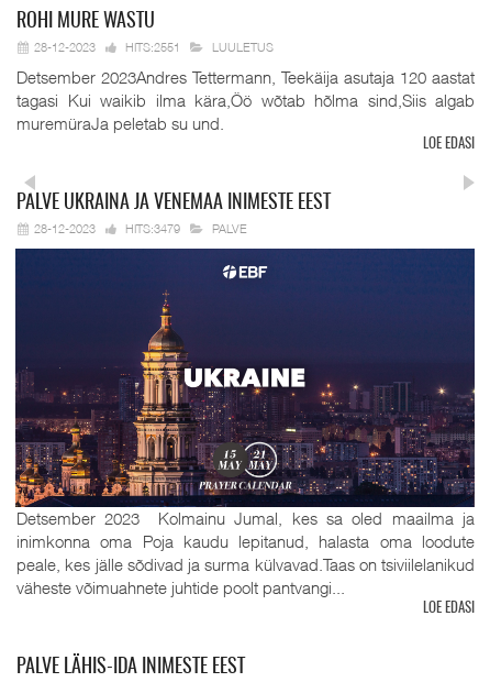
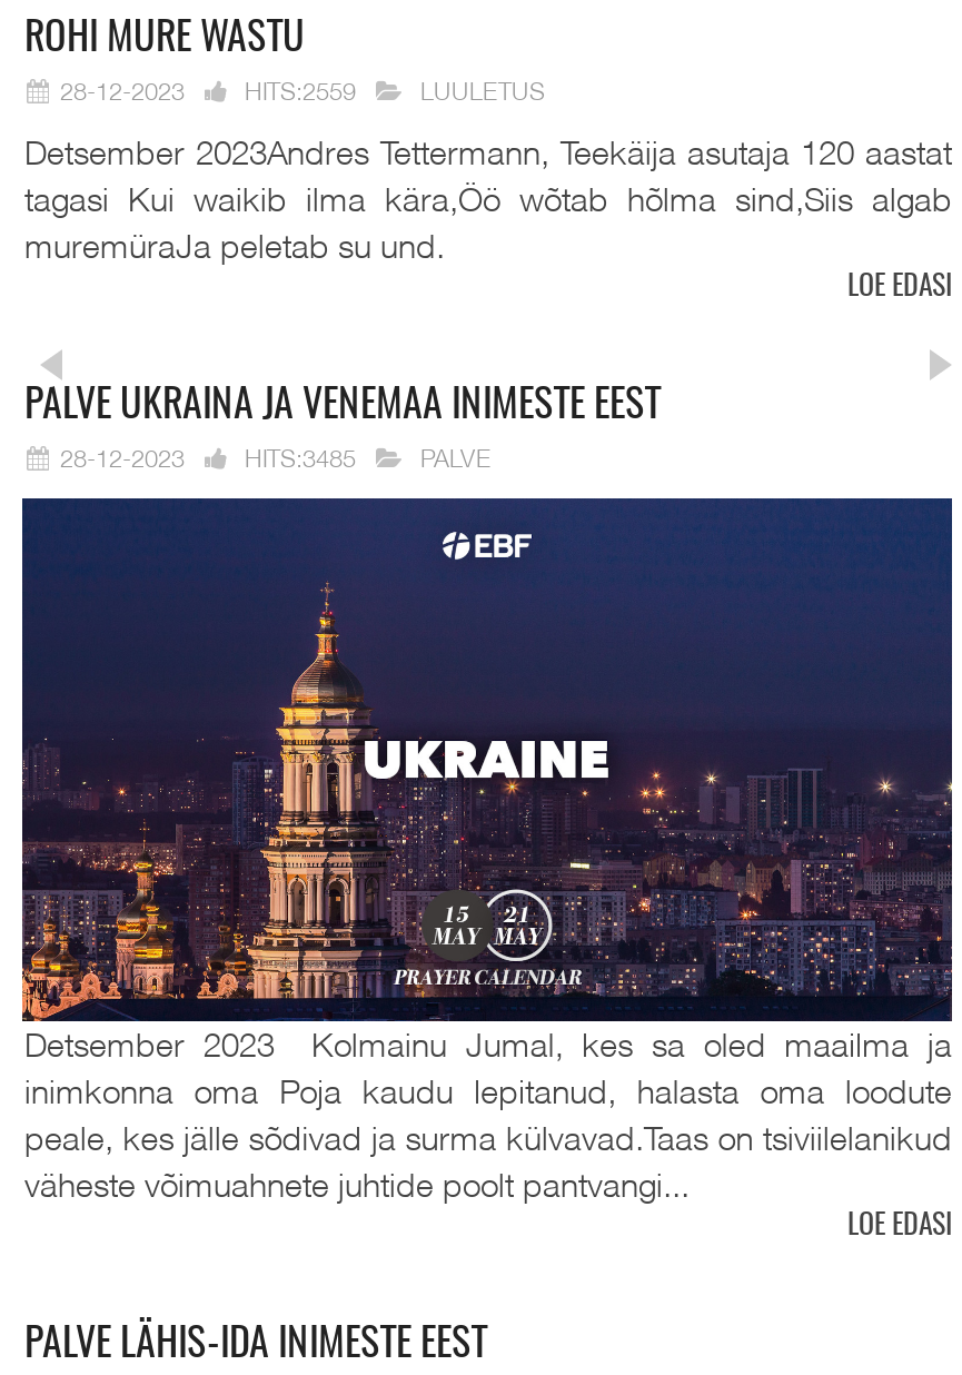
- 28-12-2023 HITS:2551
+ 28-12-2023 HITS:2559

- 28-12-2023 HITS:3479
+ 28-12-2023 HITS:3485
